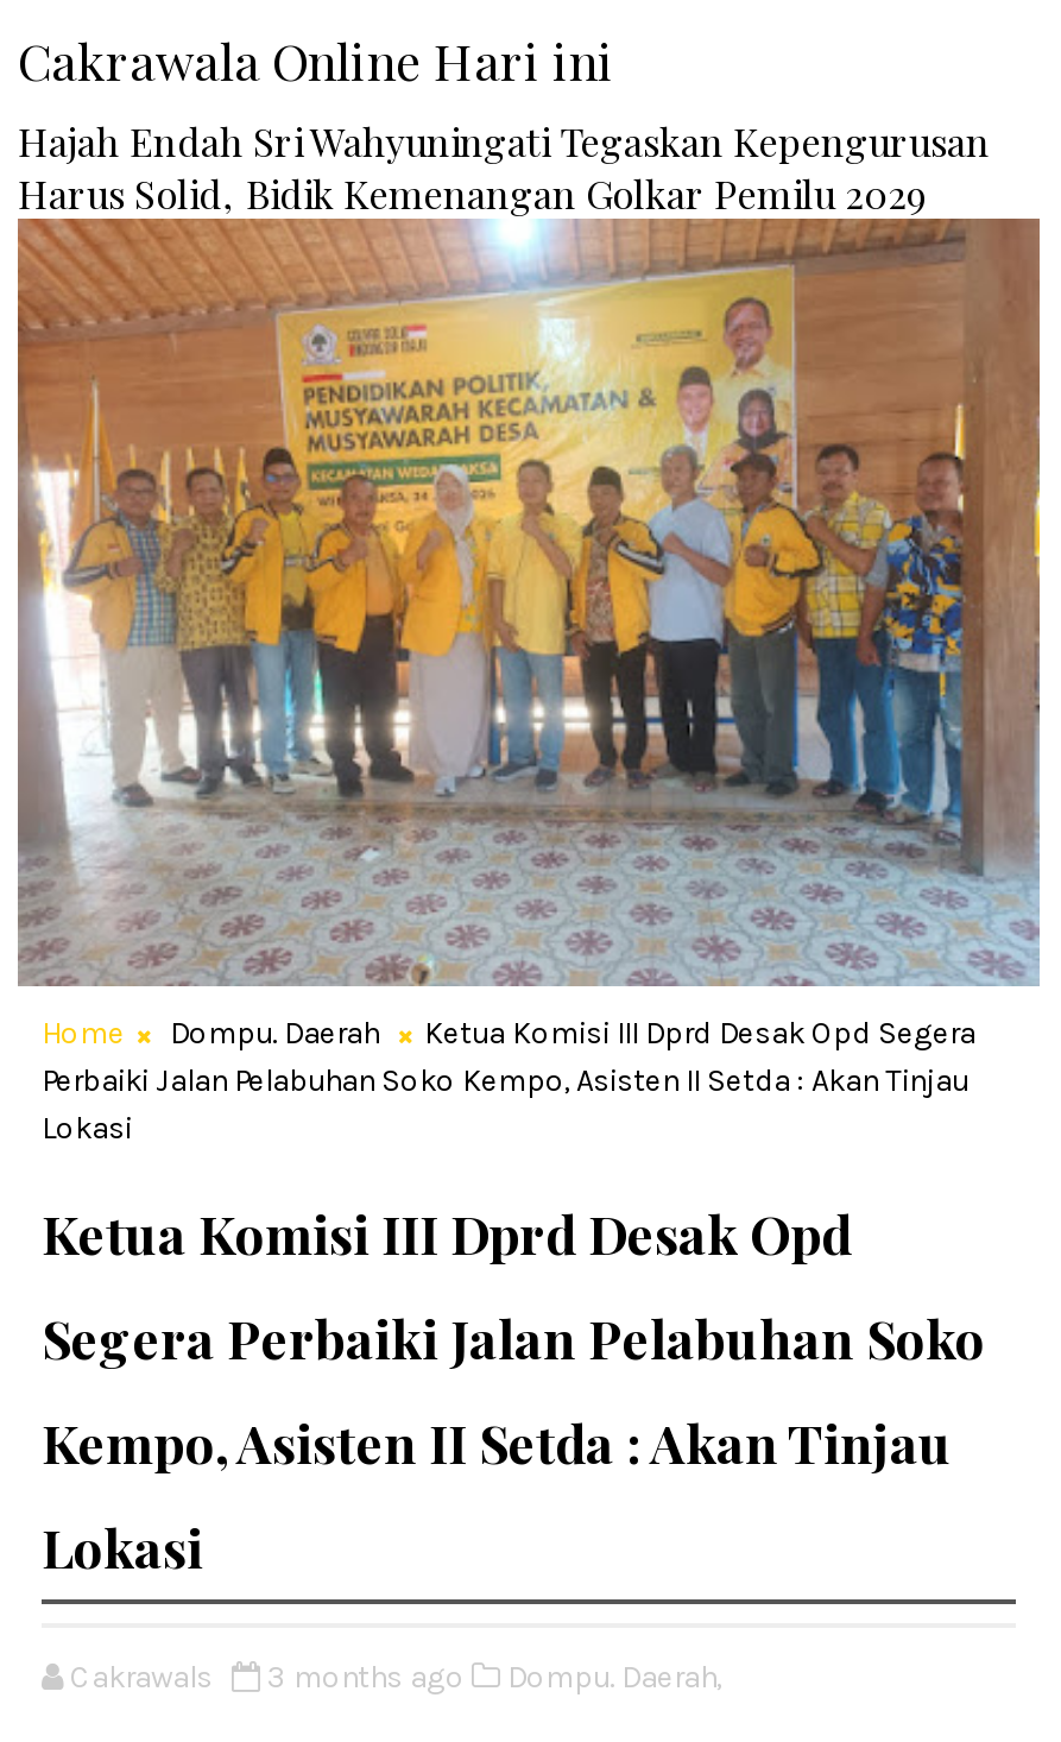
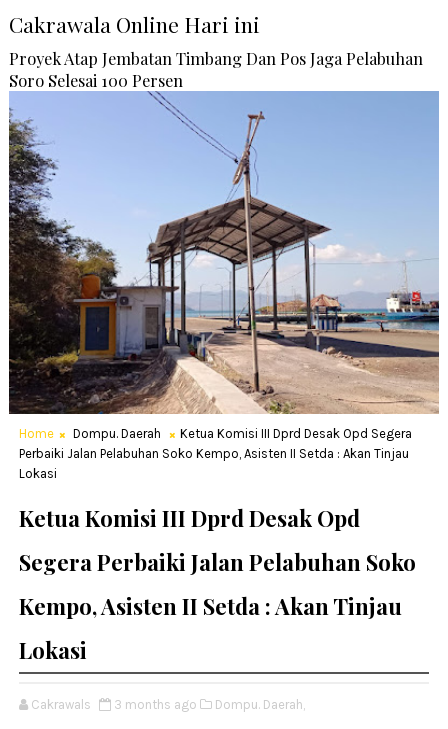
- [image]
- Hajah Endah Sri Wahyuningati Tegaskan Kepengurusan
- Harus Solid, Bidik Kemenangan Golkar Pemilu 2029
+ [image]
+ Proyek Atap Jembatan Timbang Dan Pos Jaga Pelabuhan
+ Soro Selesai 100 Persen
